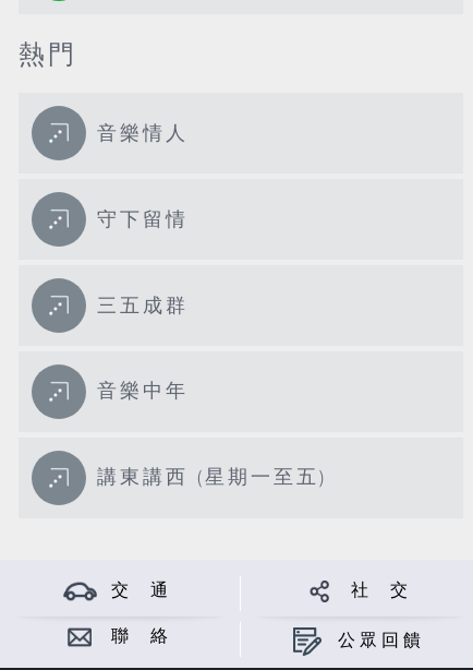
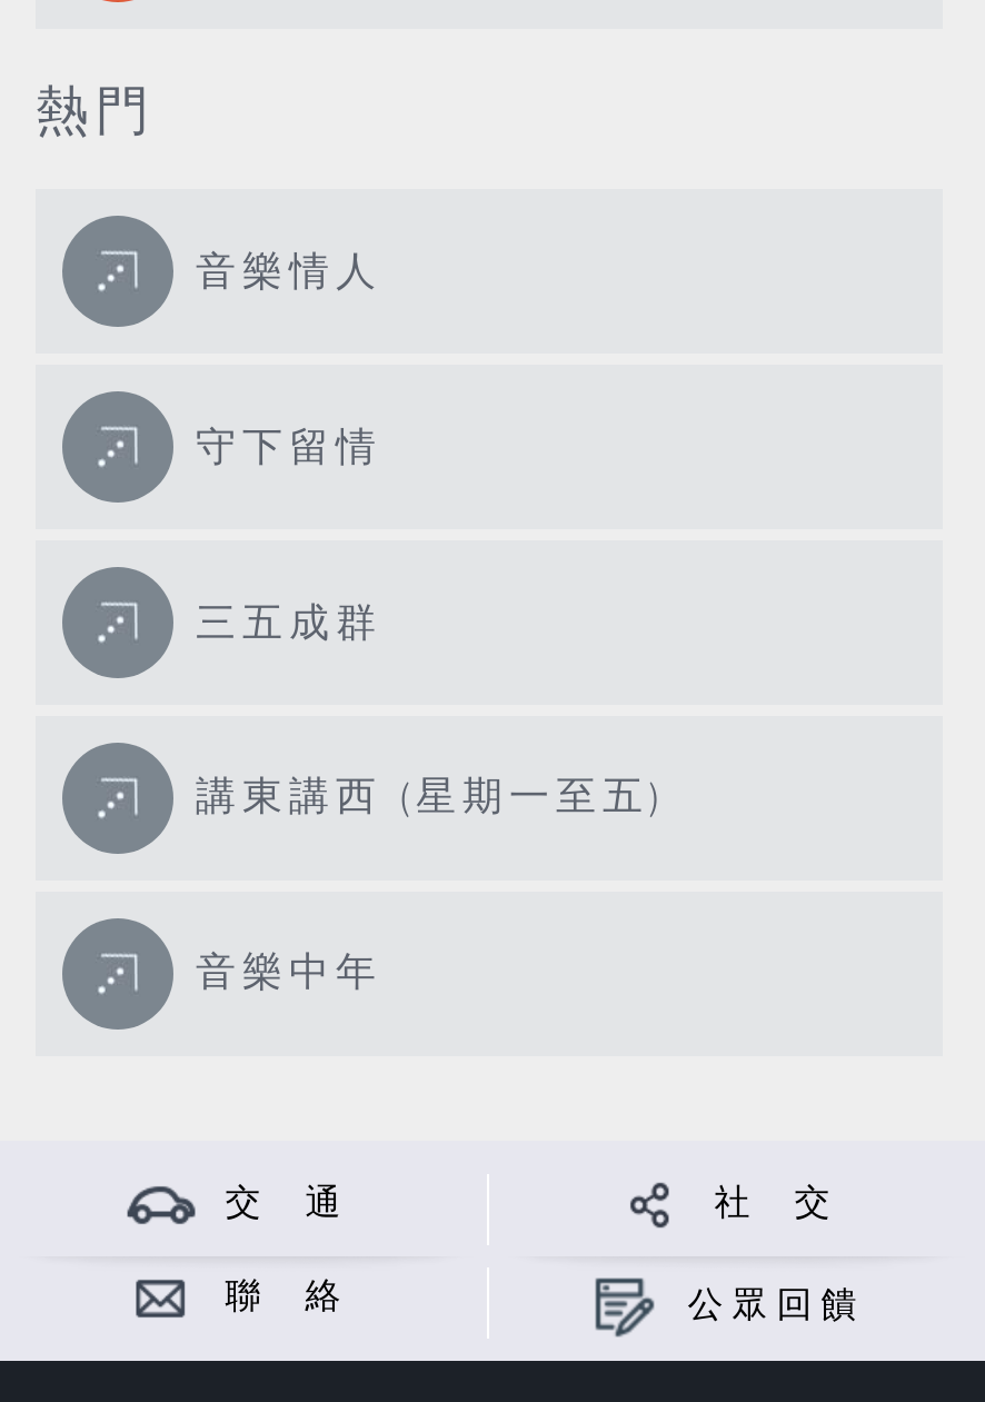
moved down: 音樂中年

moved up: 講東講西 (星期一至五)
